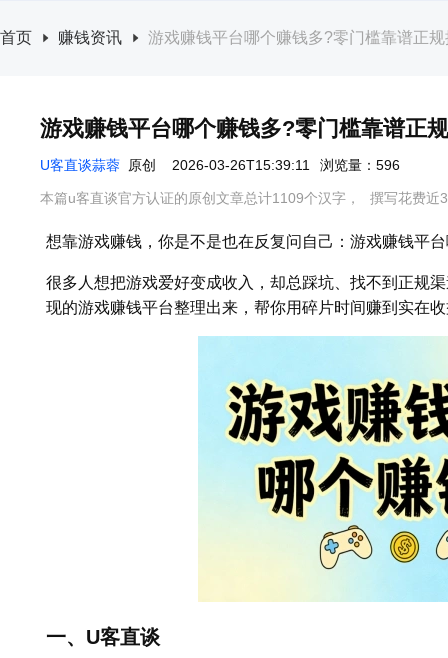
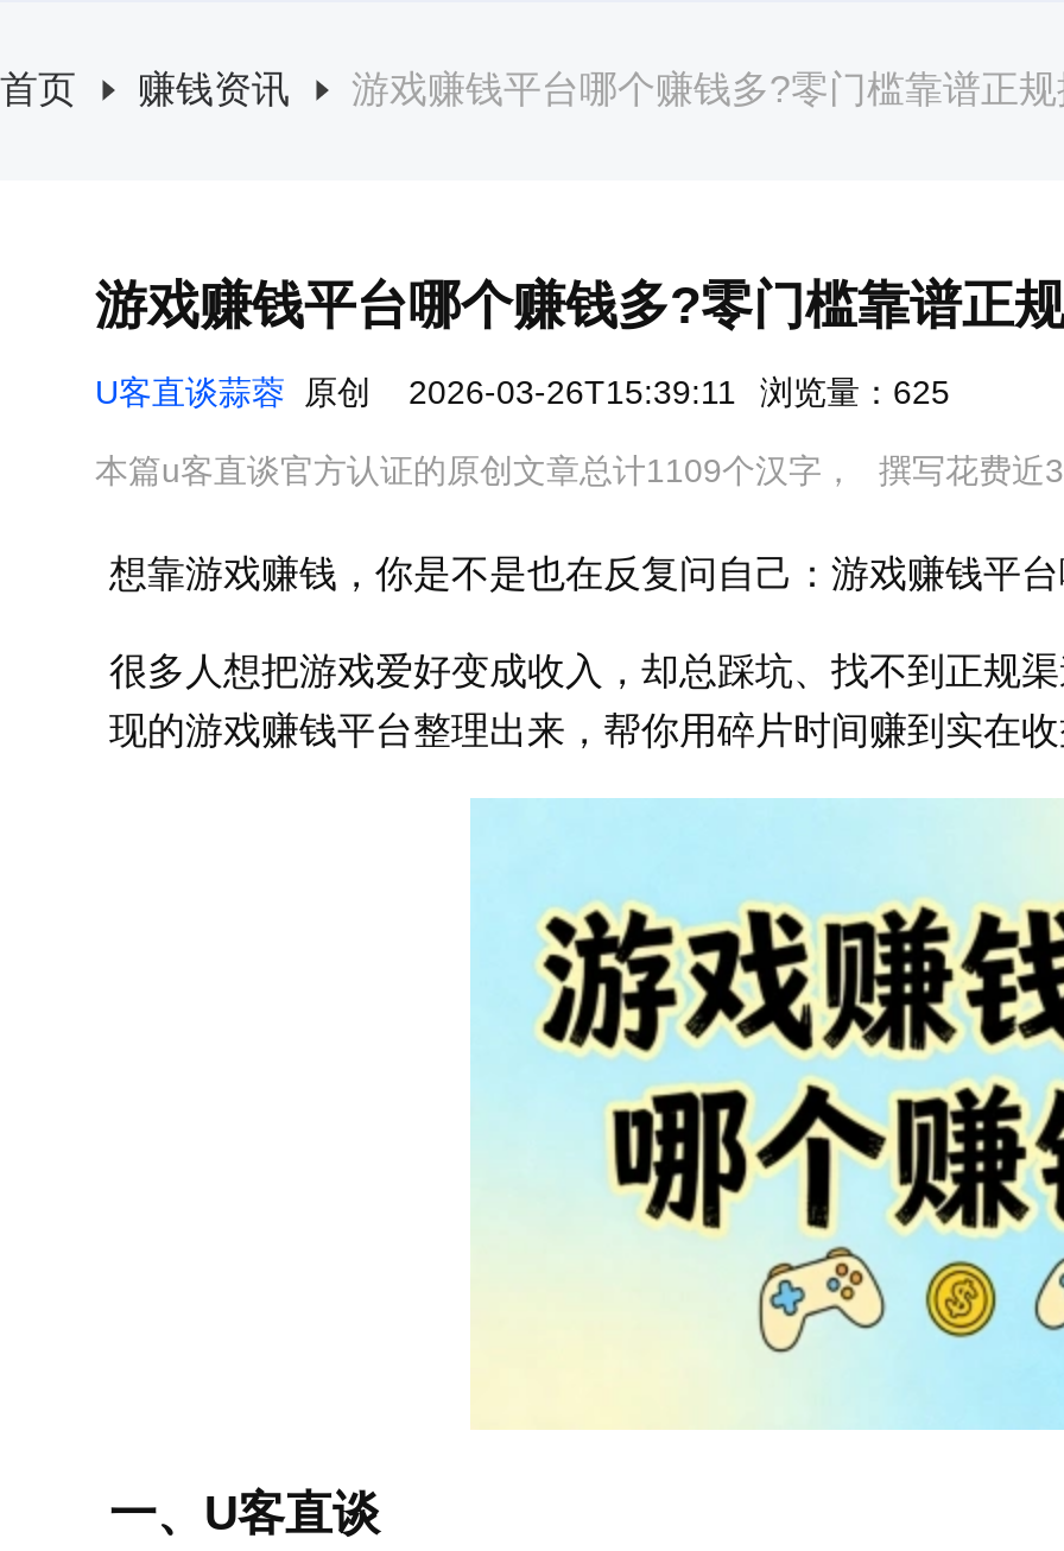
- U客直谈蒜蓉 原创 2026-03-26T15:39:11 浏览量：596
+ U客直谈蒜蓉 原创 2026-03-26T15:39:11 浏览量：625
